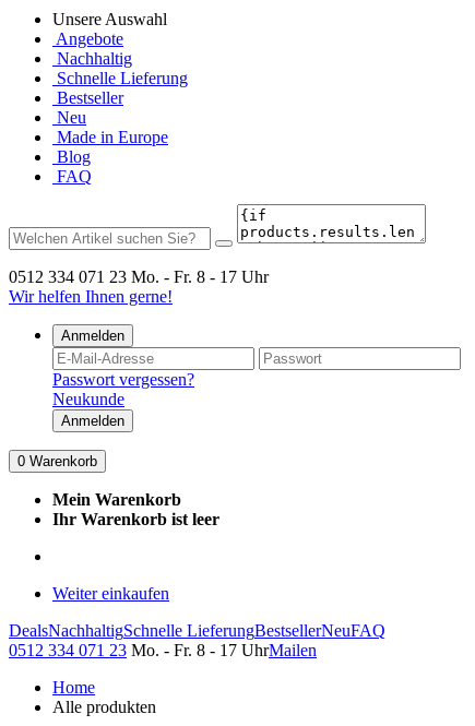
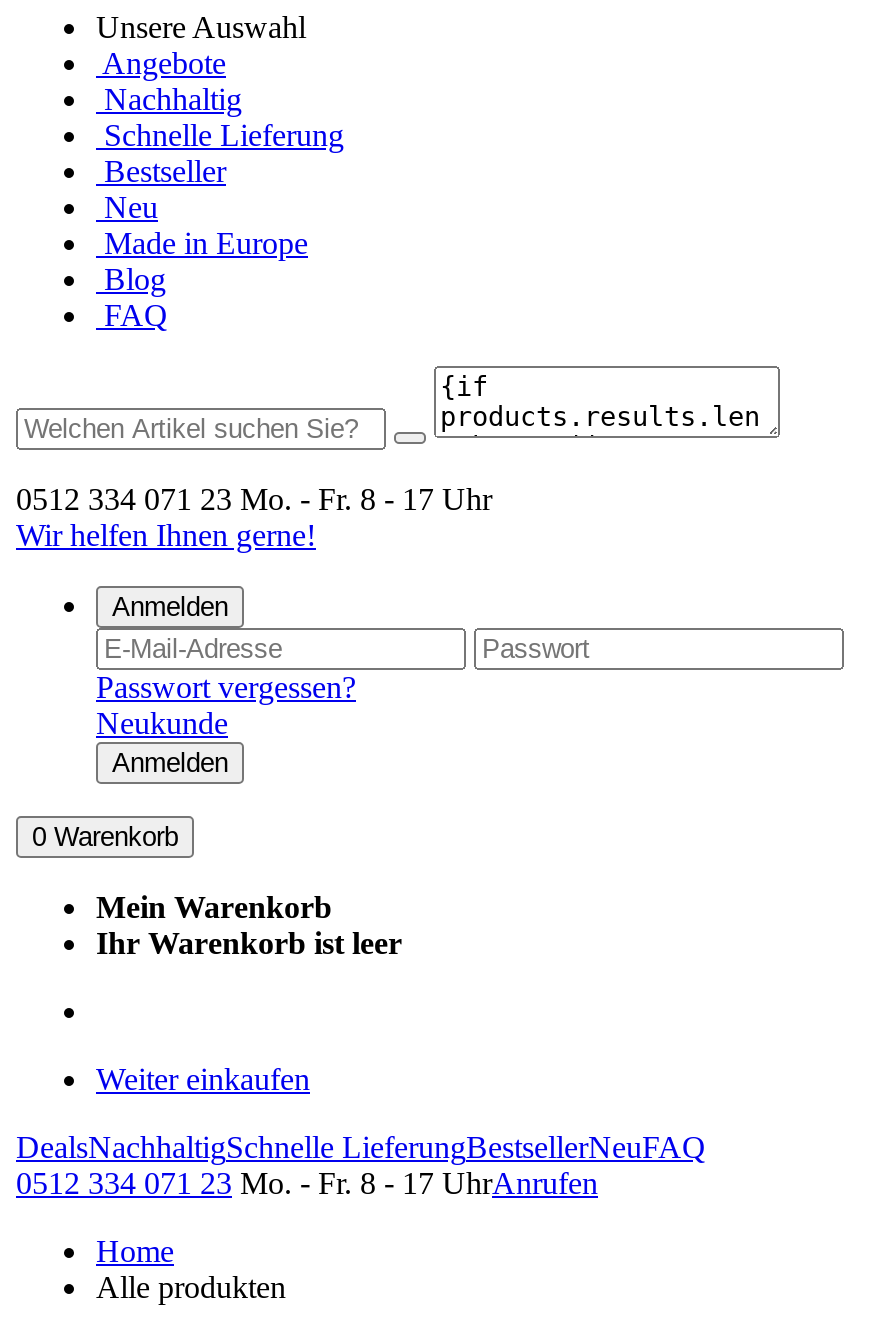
- 0512 334 071 23 Mo. - Fr. 8 - 17 UhrMailen
+ 0512 334 071 23 Mo. - Fr. 8 - 17 UhrAnrufen
